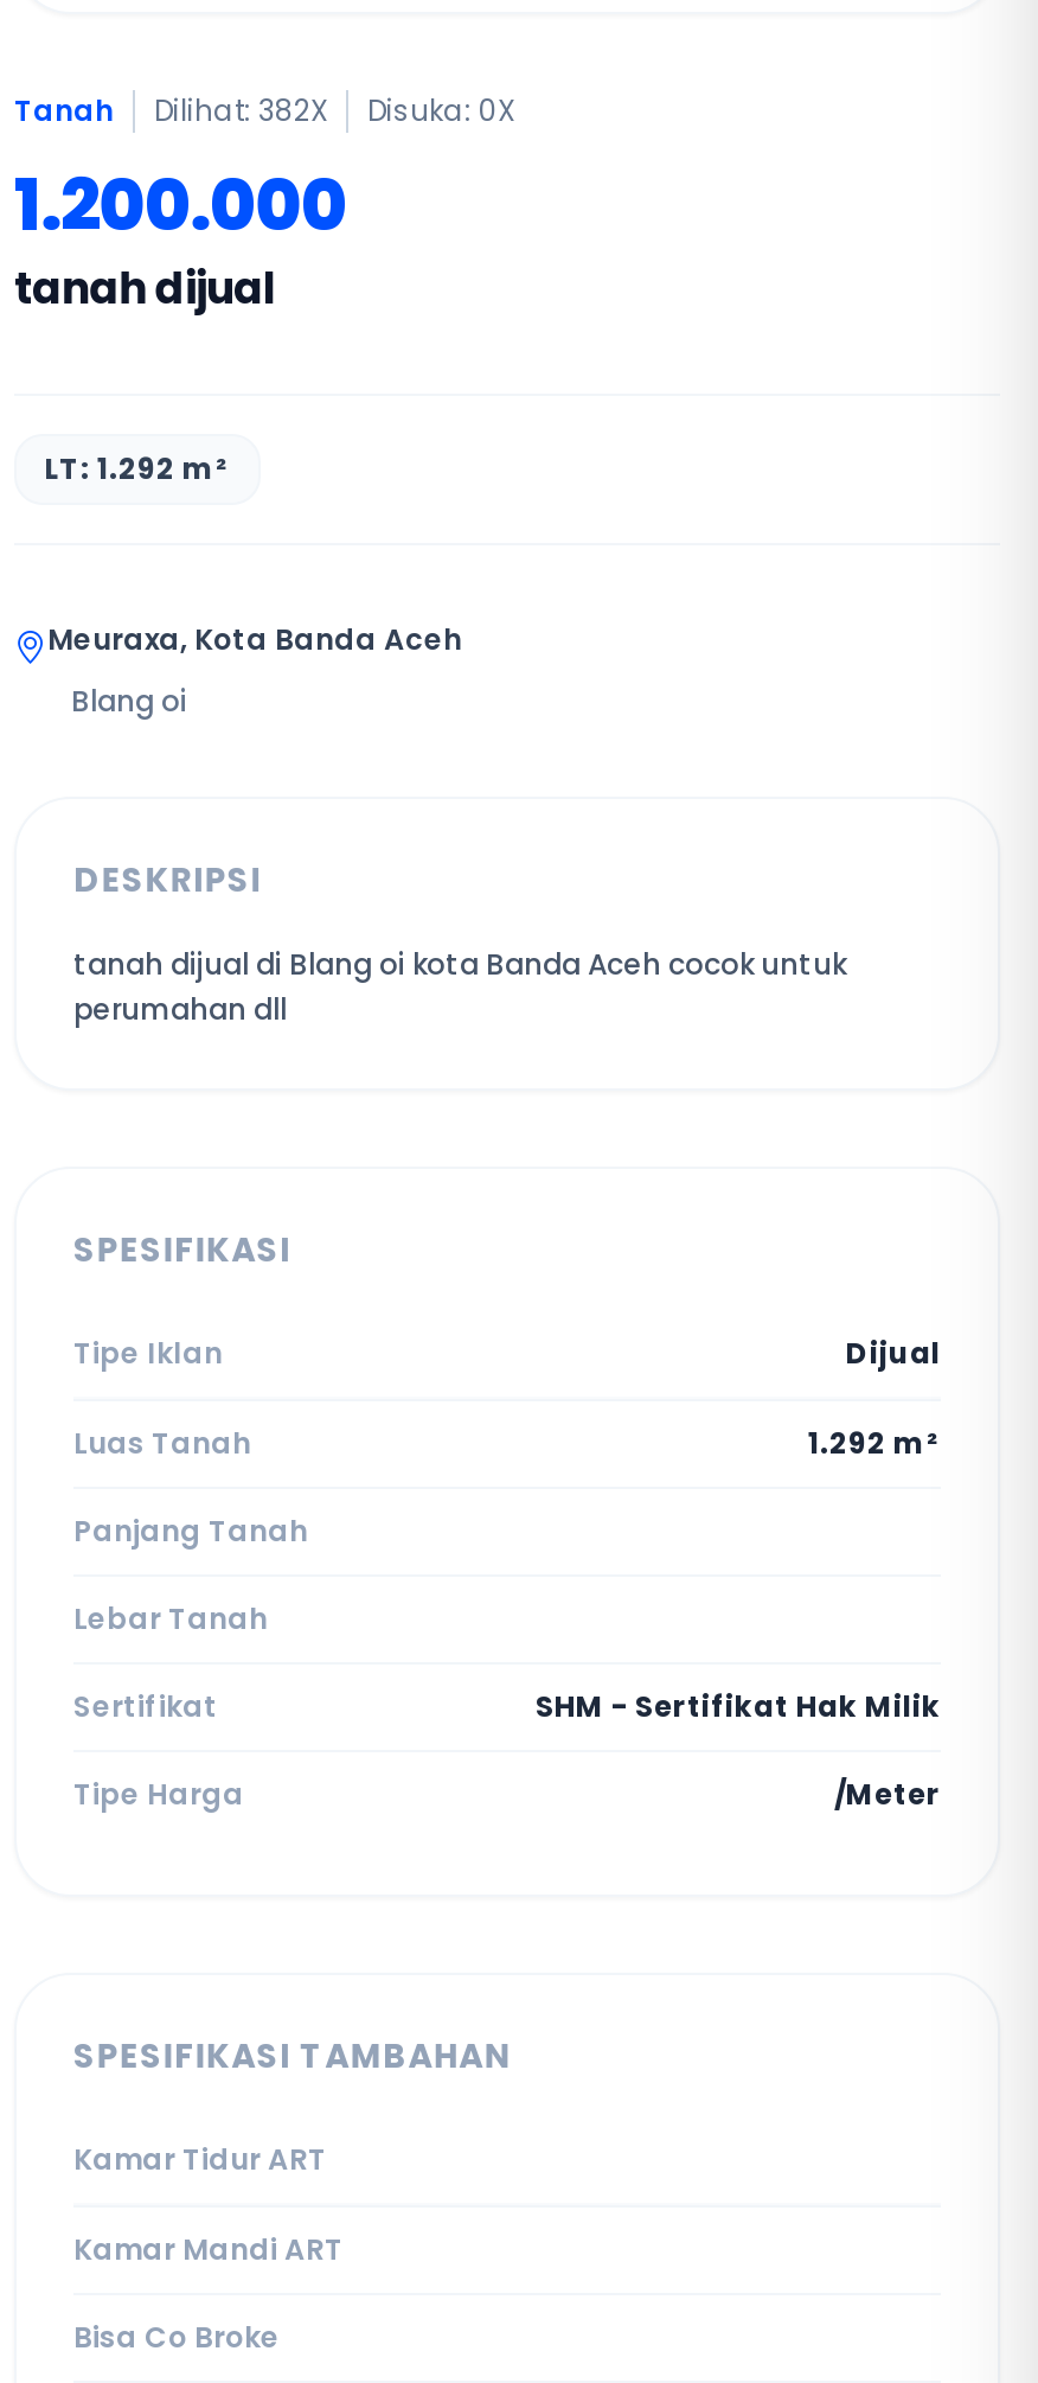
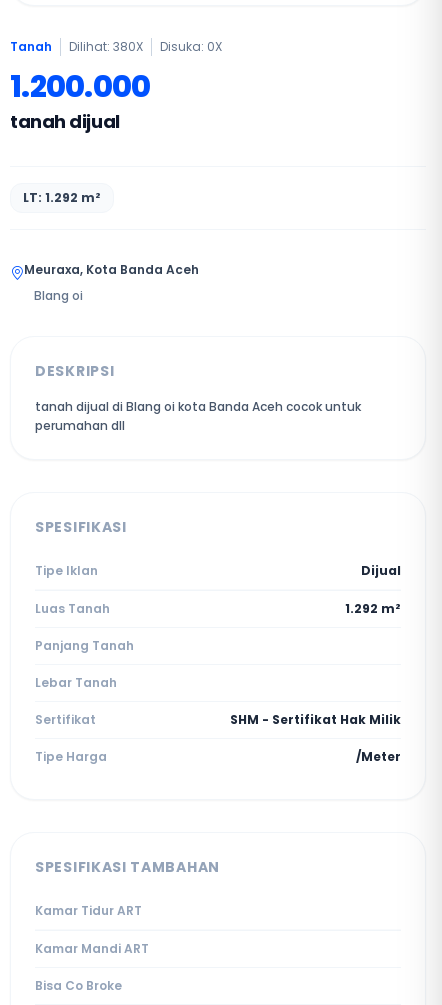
- Tanah Dilihat: 382X Disuka: 0X
+ Tanah Dilihat: 380X Disuka: 0X
